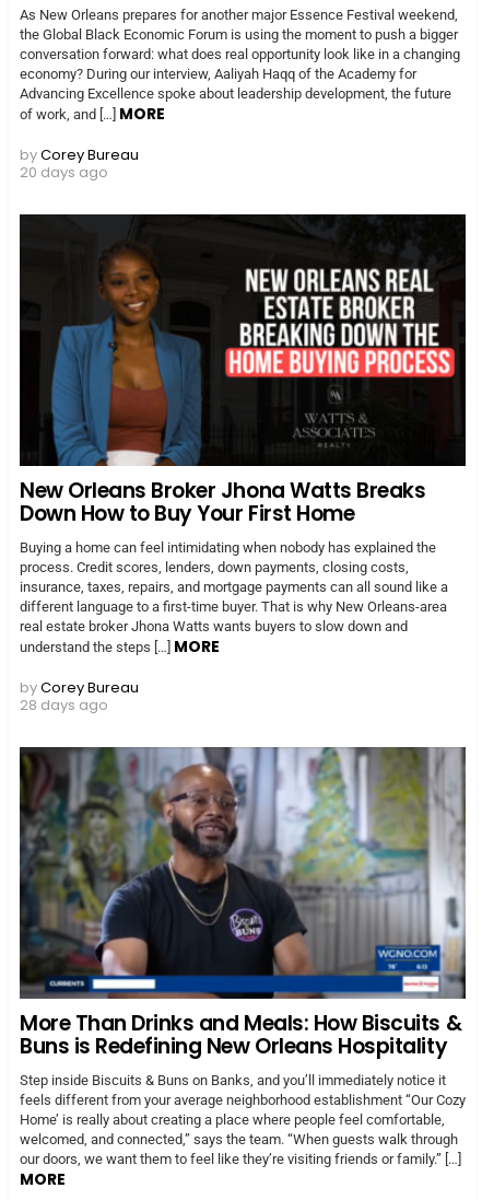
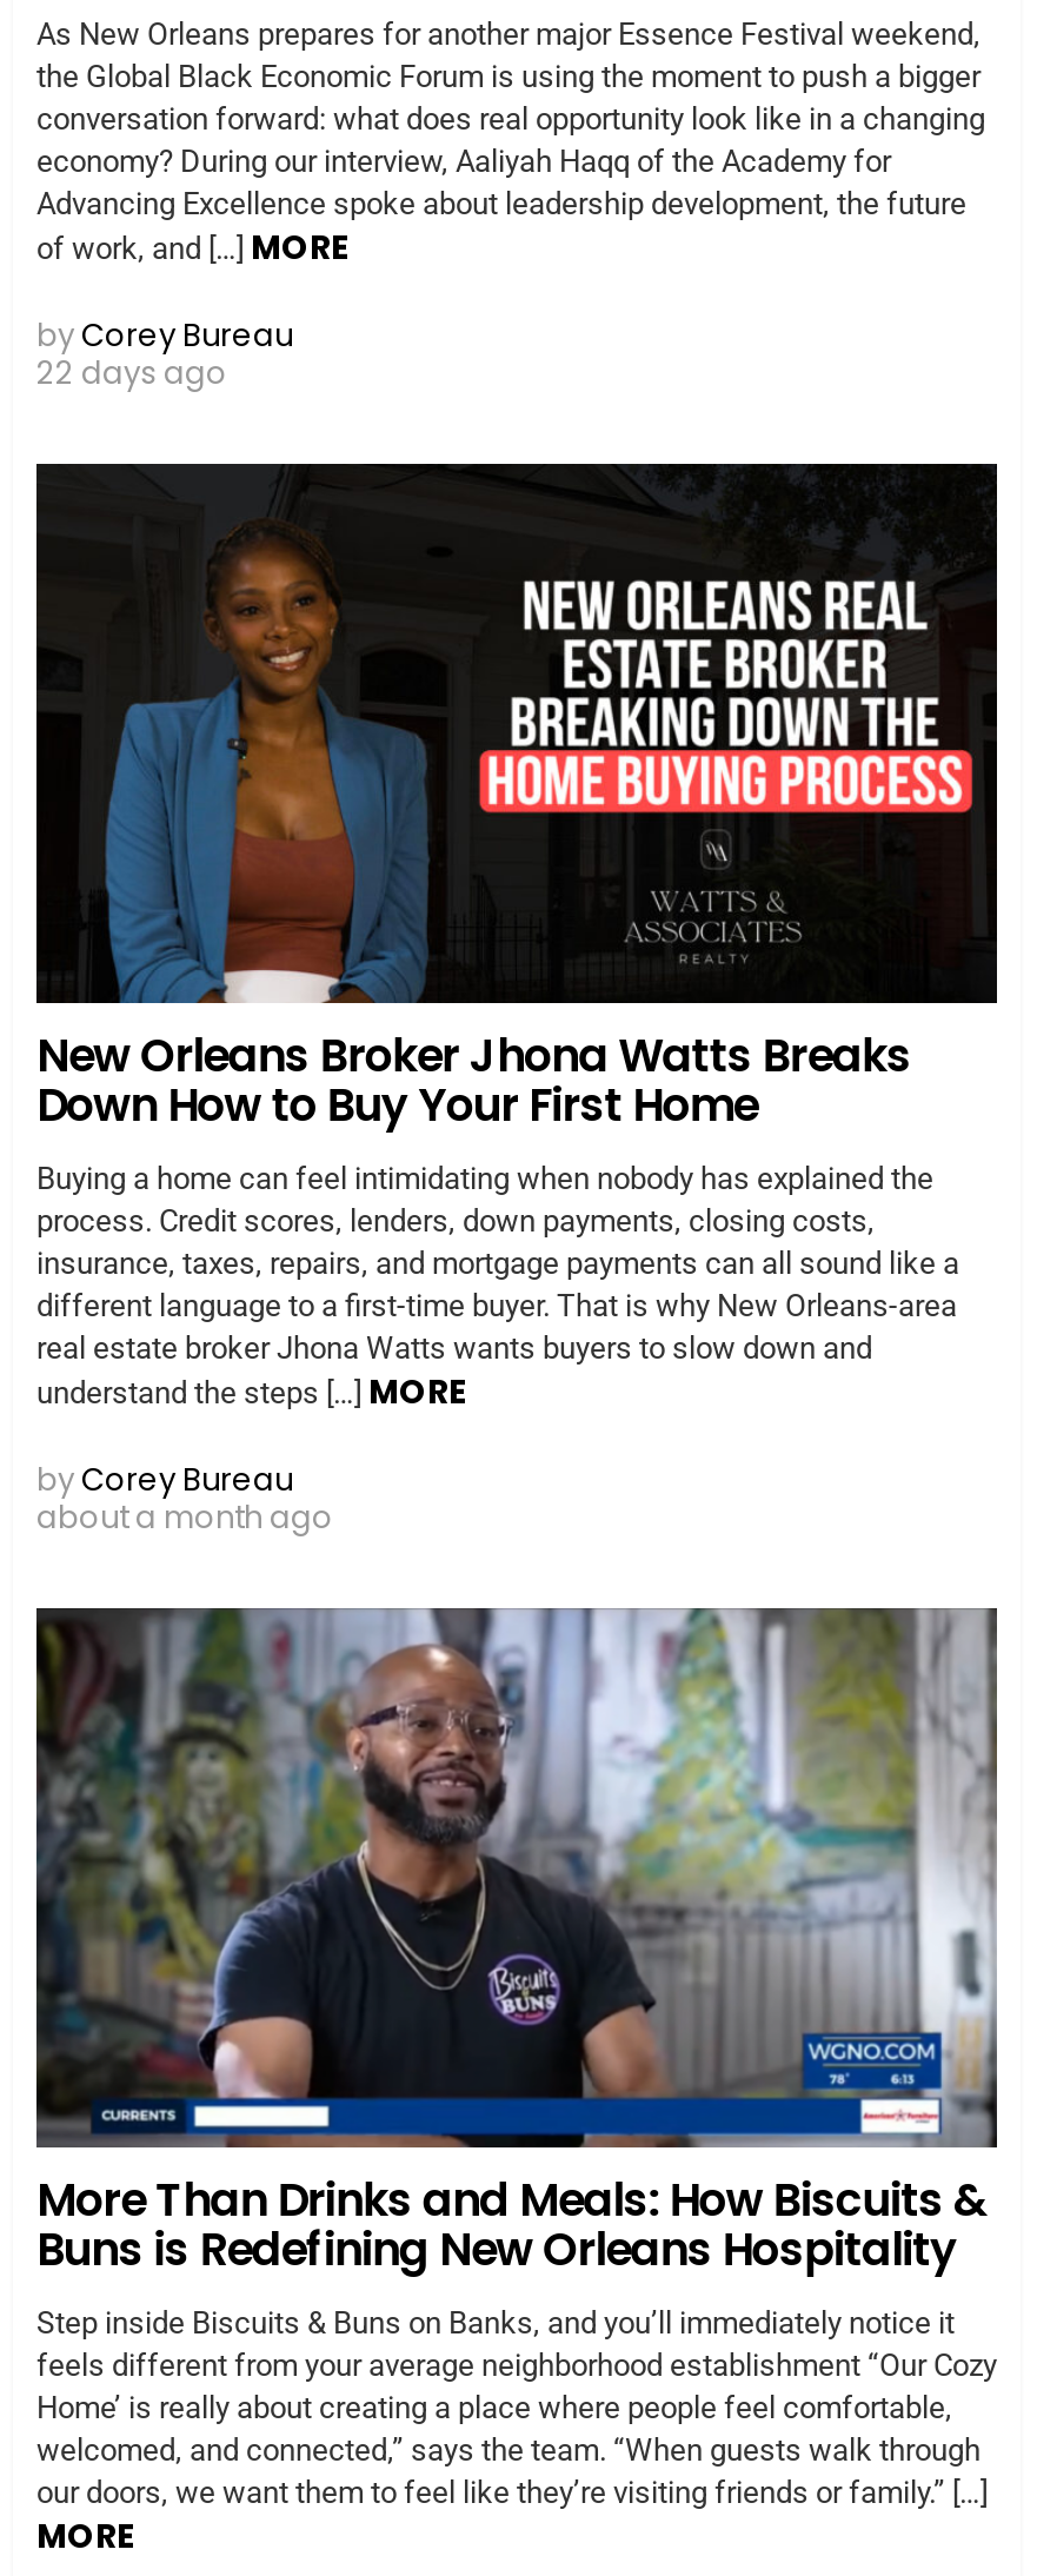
- 20 days ago
+ 22 days ago

- 28 days ago
+ about a month ago
